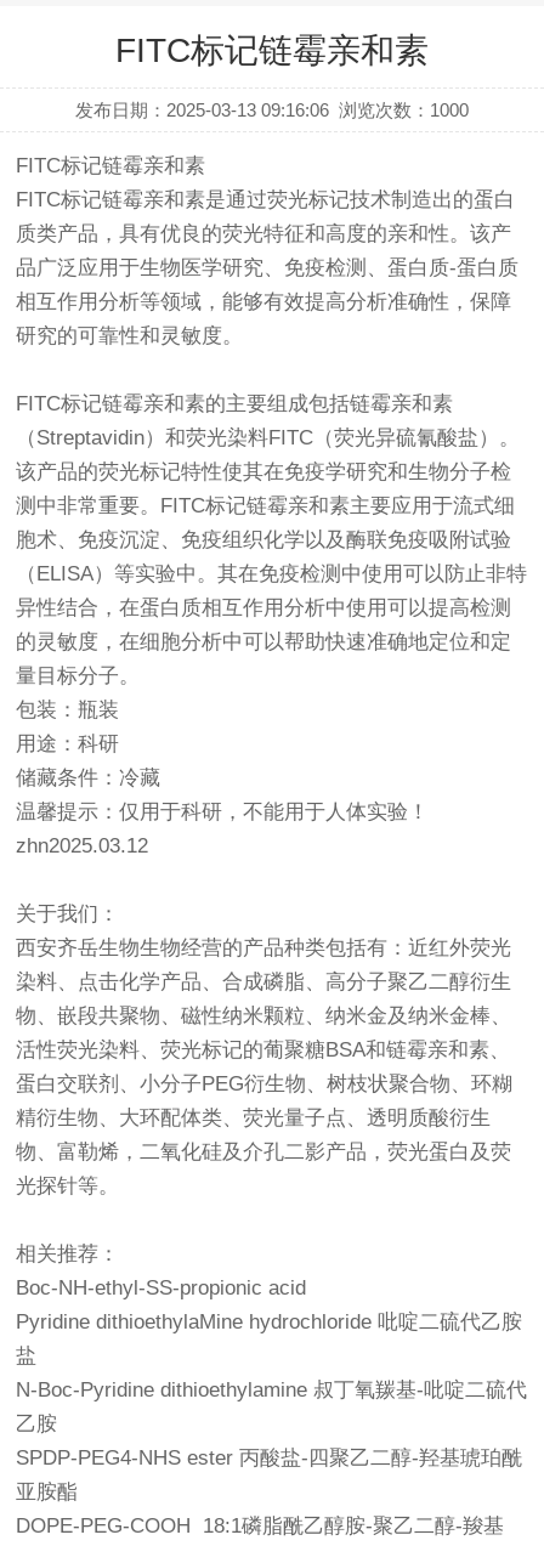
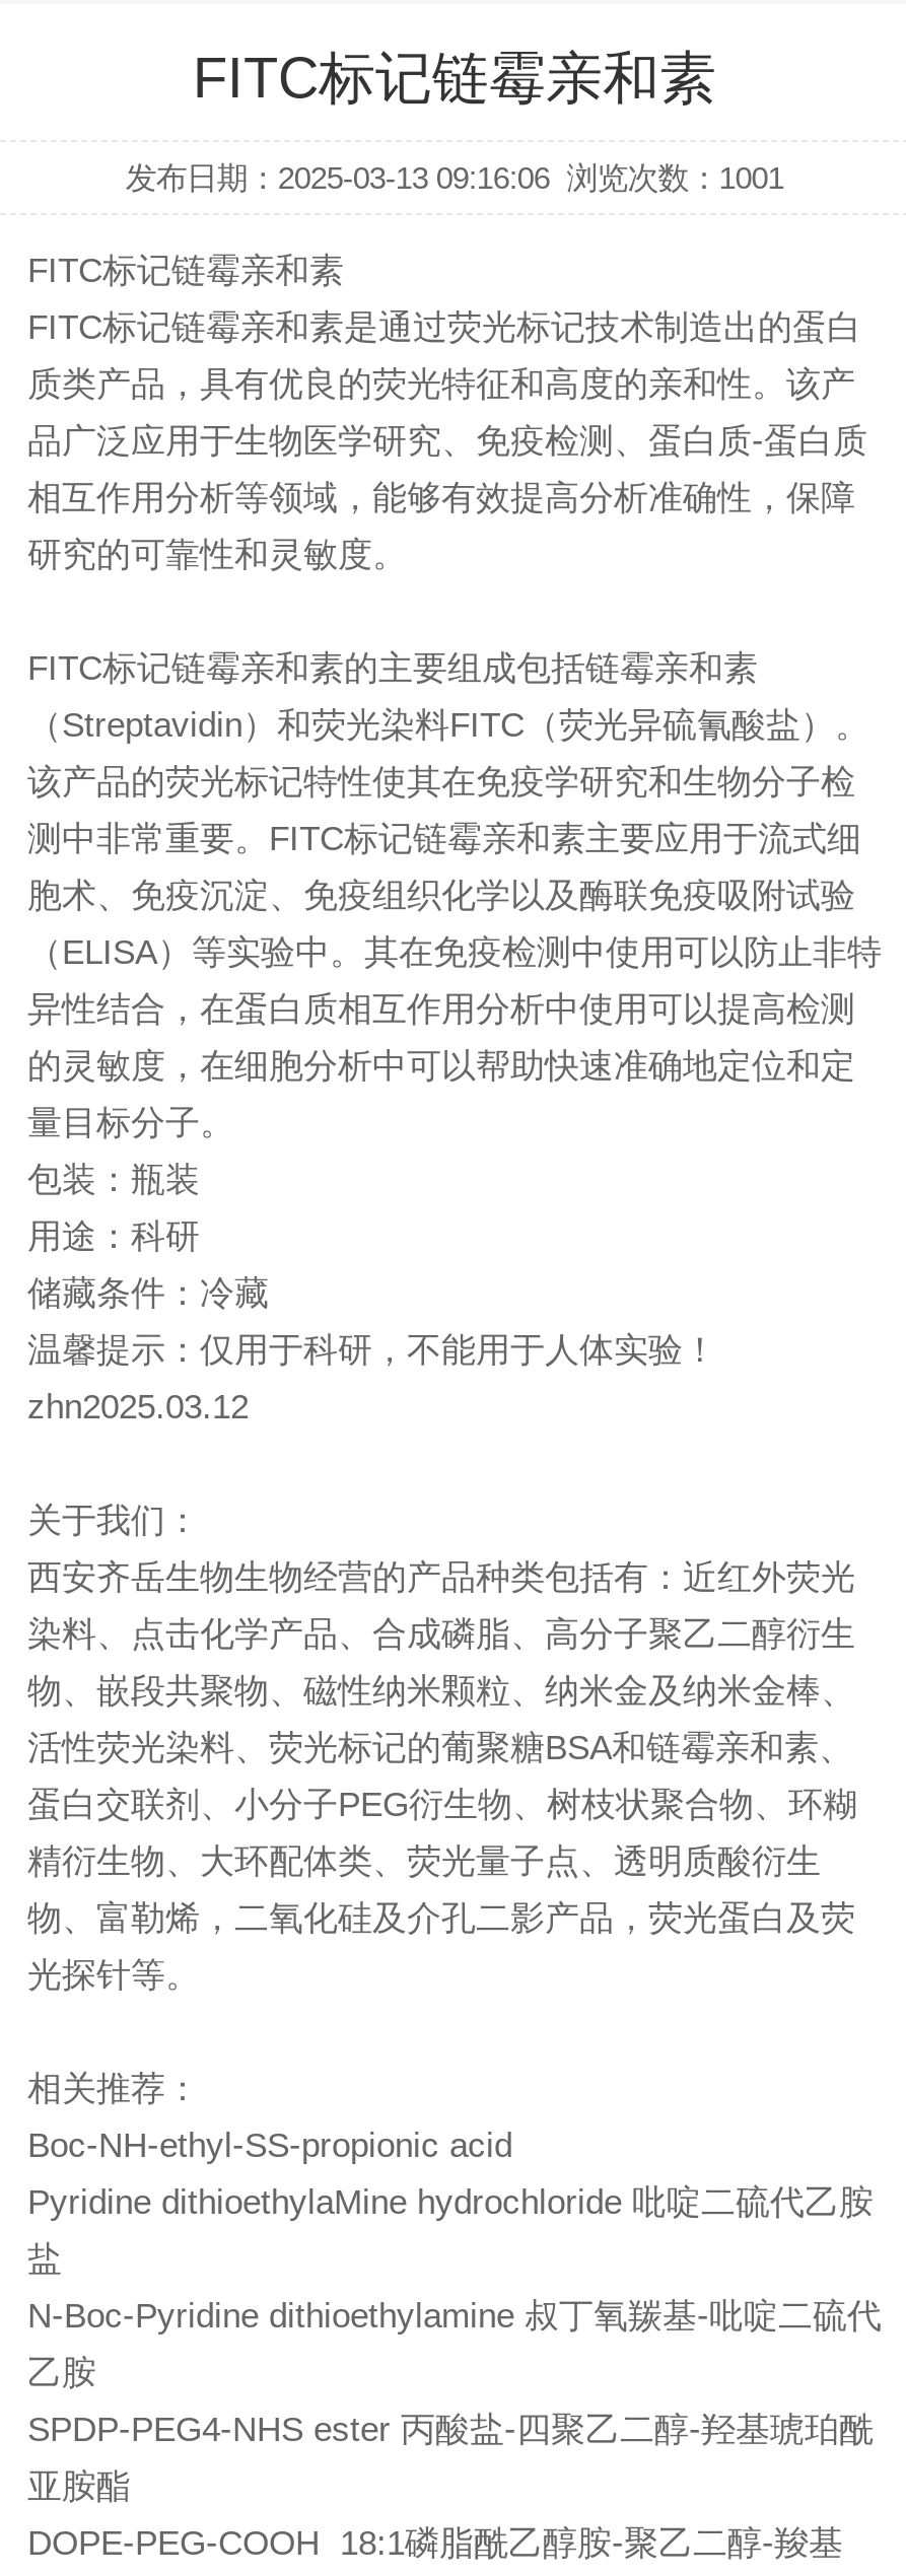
- 发布日期：2025-03-13 09:16:06 浏览次数：1000
+ 发布日期：2025-03-13 09:16:06 浏览次数：1001
